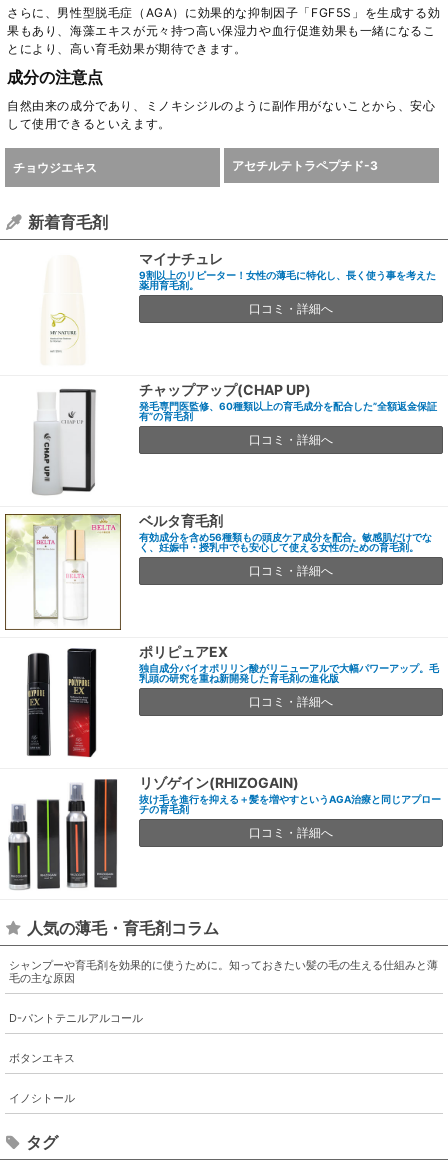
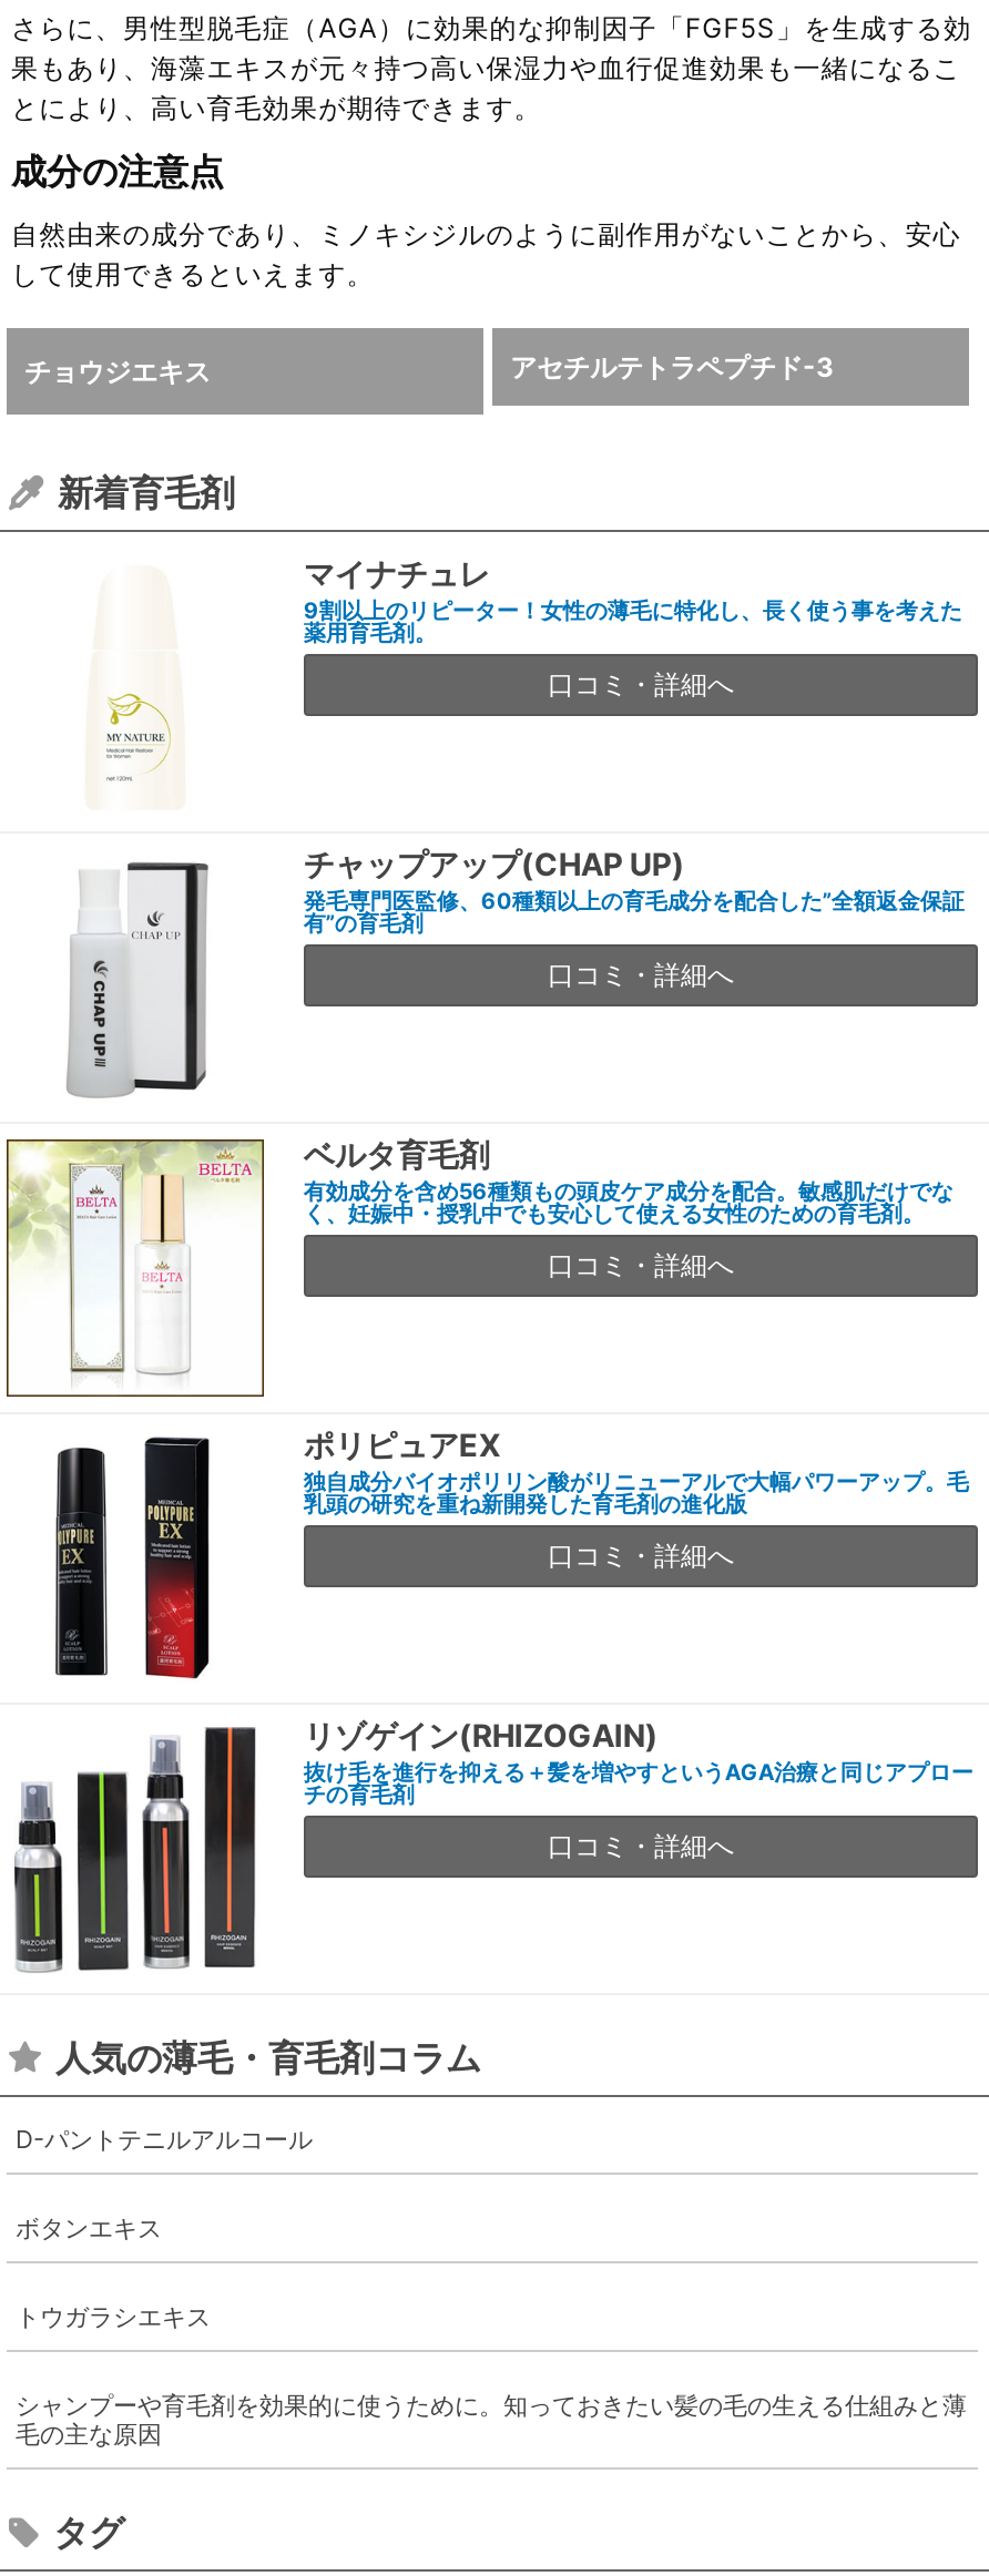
+ トウガラシエキス

moved down: シャンプーや育毛剤を効果的に使うために。知っておきたい髪の毛の生える仕組みと薄 | 毛の主な原因

moved up: D-パントテニルアルコール | ボタンエキス

- イノシトール
